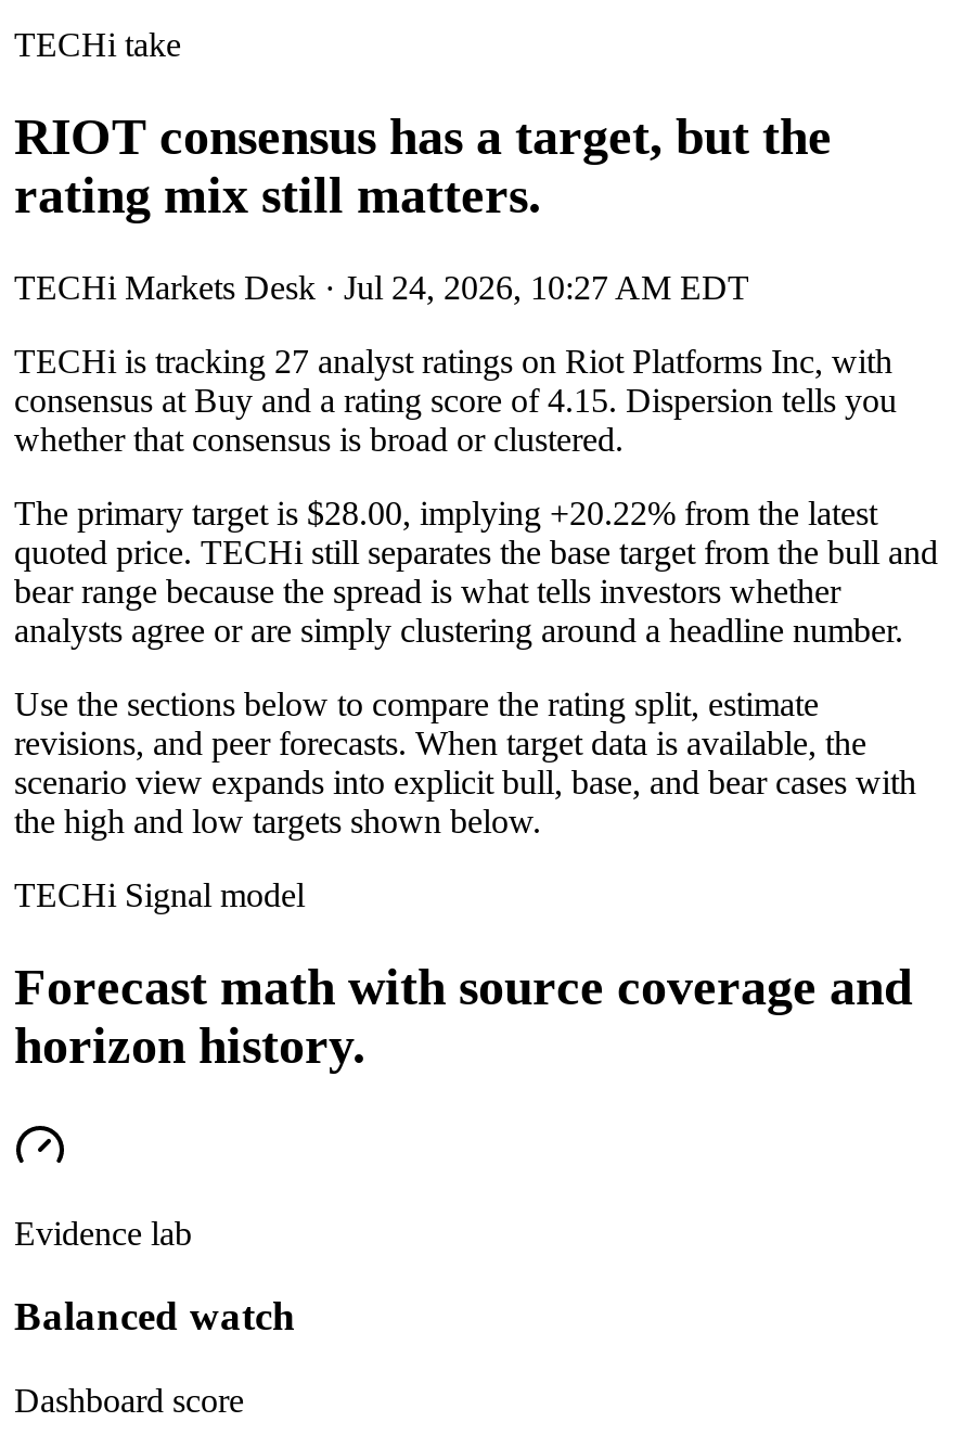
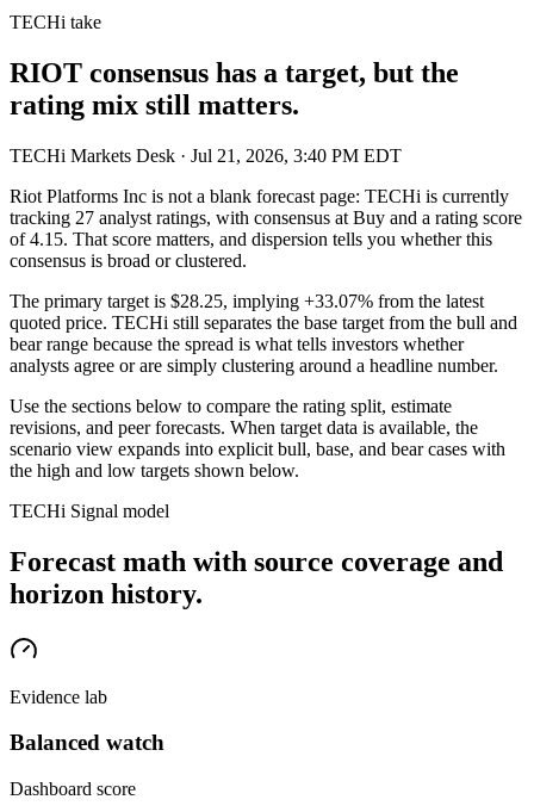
- TECHi Markets Desk · Jul 24, 2026, 10:27 AM EDT
+ TECHi Markets Desk · Jul 21, 2026, 3:40 PM EDT

- TECHi is tracking 27 analyst ratings on Riot Platforms Inc, with
- consensus at Buyand a rating score of 4.15. Dispersion tells you
- whether that consensus is broad or clustered.
+ Riot Platforms Inc is not a blank forecast page: TECHi is currently
+ tracking 27 analyst ratings, with consensus at Buy and a rating score
+ of 4.15. That score matters, and dispersion tells you whether this
+ consensus is broad or clustered.

- The primary target is $28.00, implying +20.22% from the latest
+ The primary target is $28.25, implying +33.07% from the latest
